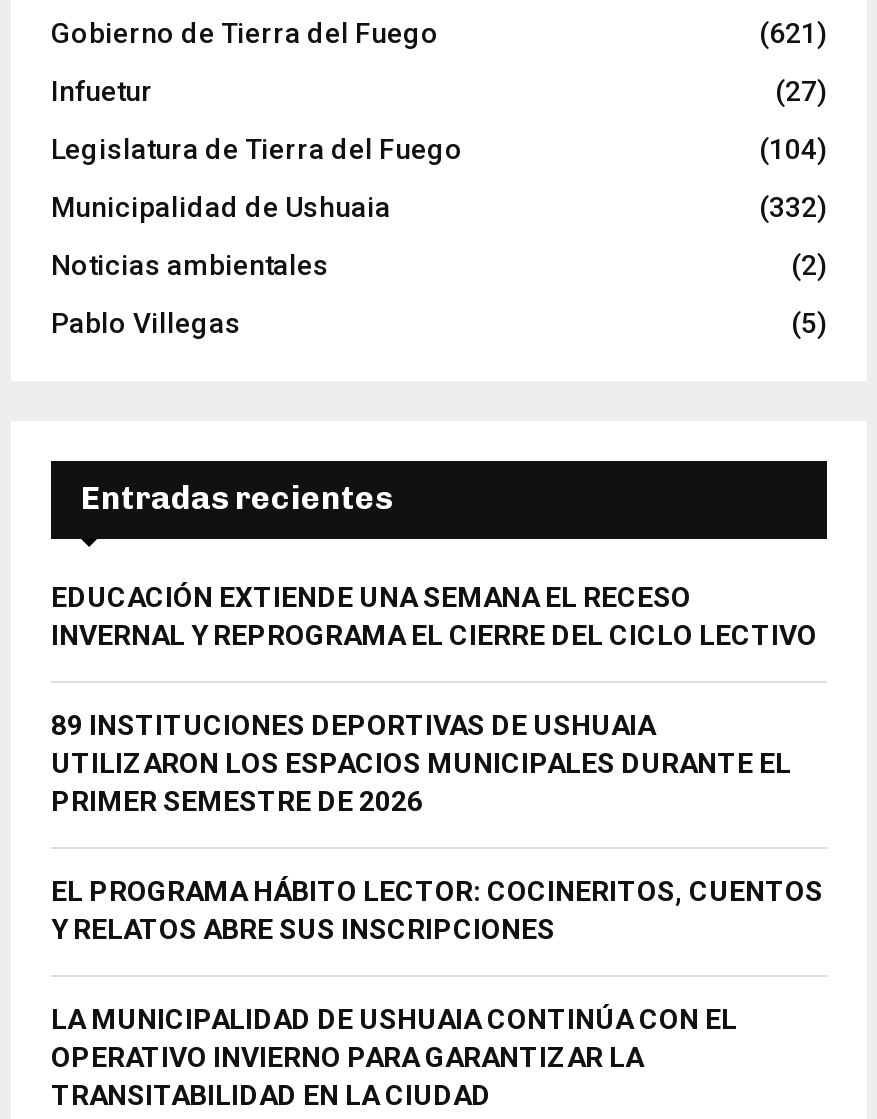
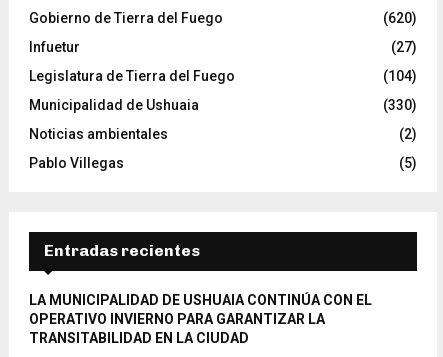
- (621)
+ (620)

- (332)
+ (330)

- EDUCACIÓN EXTIENDE UNA SEMANA EL RECESO
- INVERNAL Y REPROGRAMA EL CIERRE DEL CICLO LECTIVO
- 89 INSTITUCIONES DEPORTIVAS DE USHUAIA
- UTILIZARON LOS ESPACIOS MUNICIPALES DURANTE EL
- PRIMER SEMESTRE DE 2026
- EL PROGRAMA HÁBITO LECTOR: COCINERITOS, CUENTOS
- Y RELATOS ABRE SUS INSCRIPCIONES
